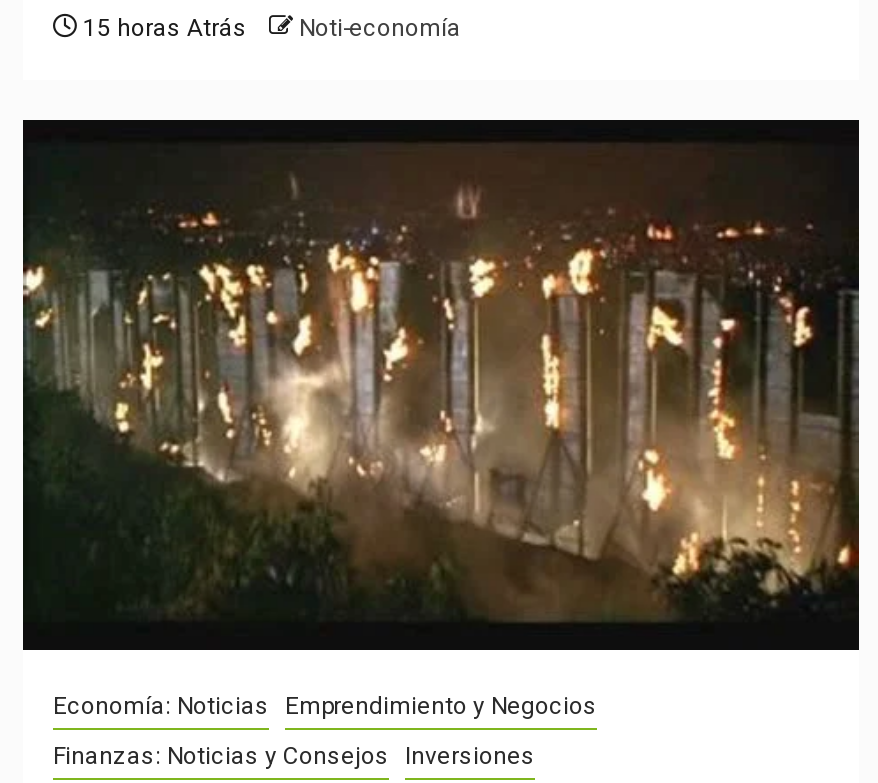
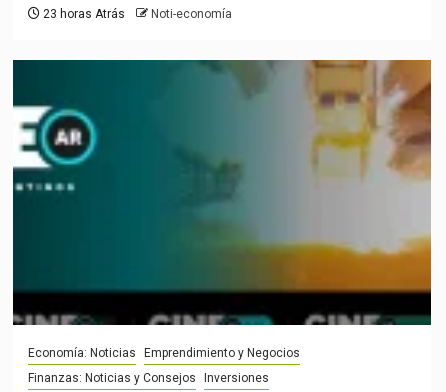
- 15 horas Atrás Noti-economía
+ 23 horas Atrás Noti-economía

- [image]
+ [image]
